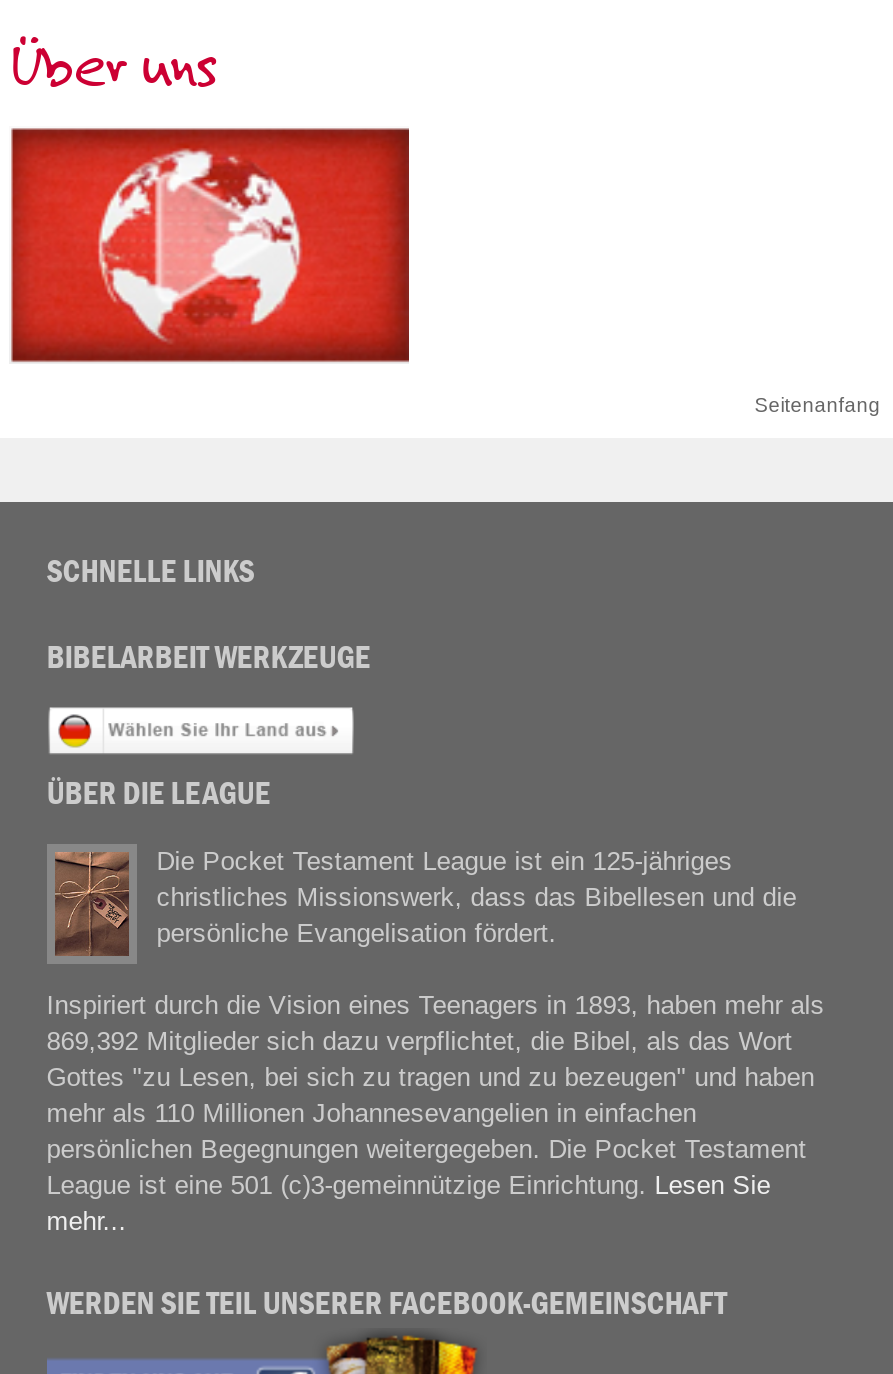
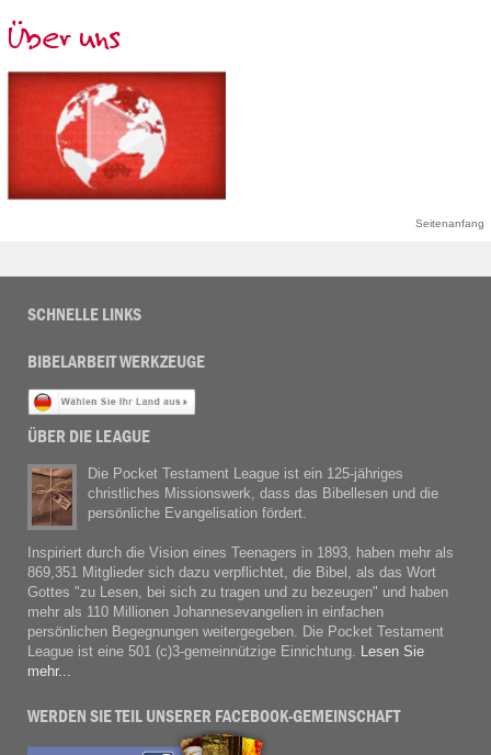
- 869,392 Mitglieder sich dazu verpflichtet, die Bibel, als das Wort
+ 869,351 Mitglieder sich dazu verpflichtet, die Bibel, als das Wort
